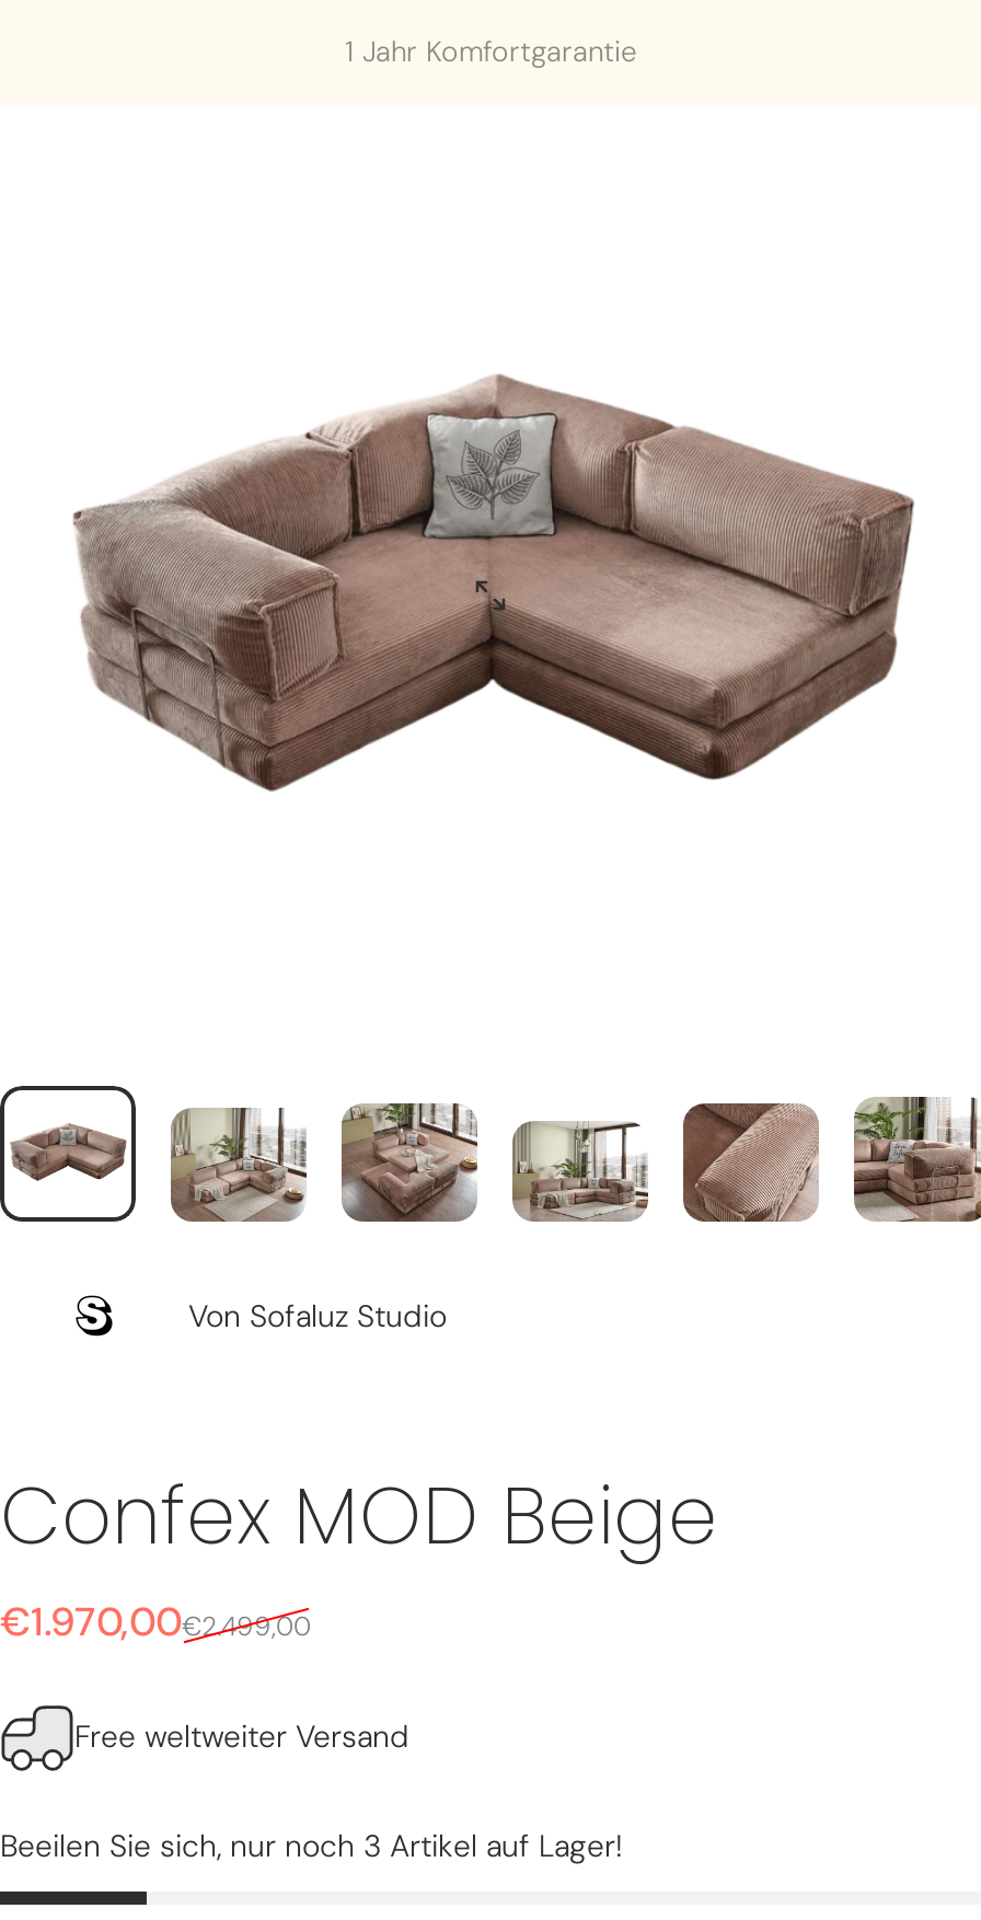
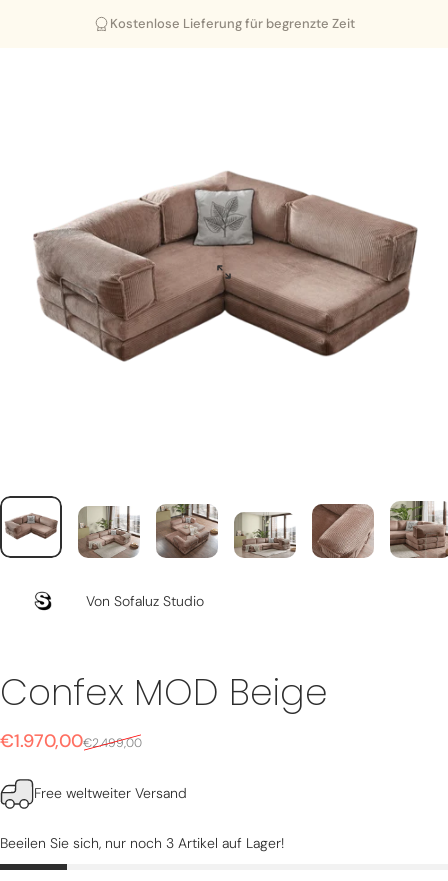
- 1 Jahr Komfortgarantie
+ Kostenlose Lieferung für begrenzte Zeit
